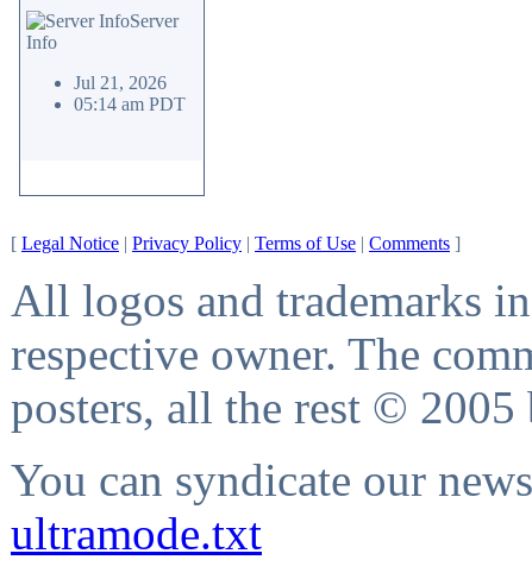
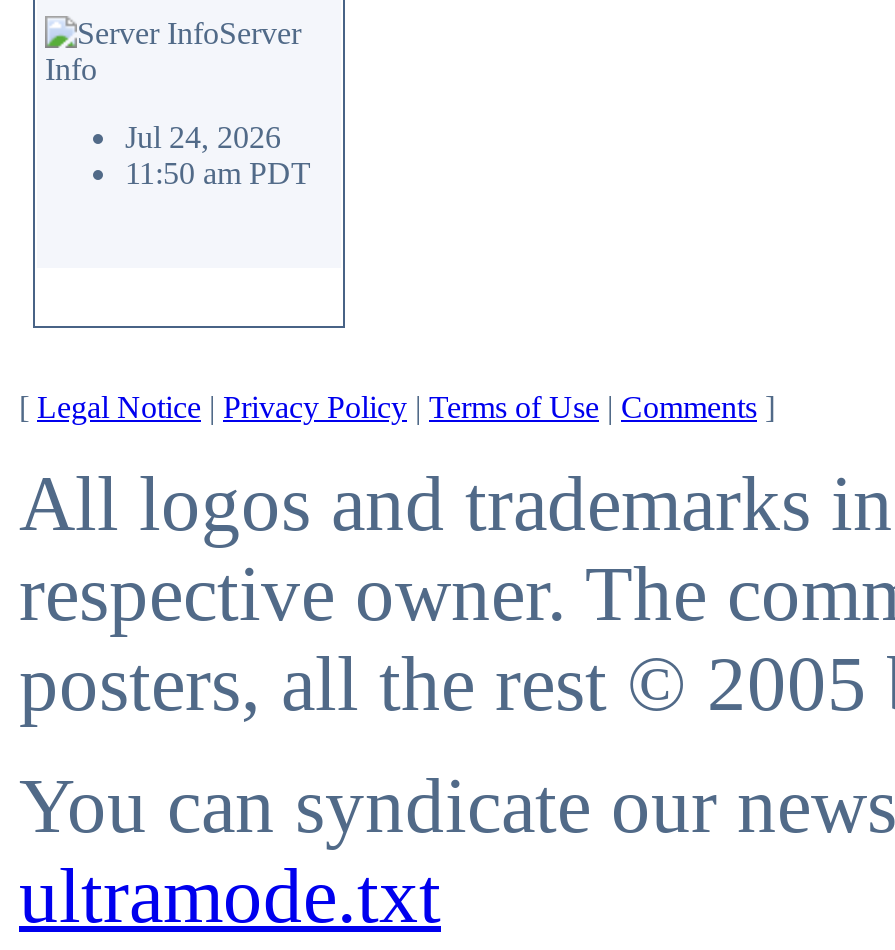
- Jul 21, 2026
+ Jul 24, 2026

- 05:14 am PDT
+ 11:50 am PDT
